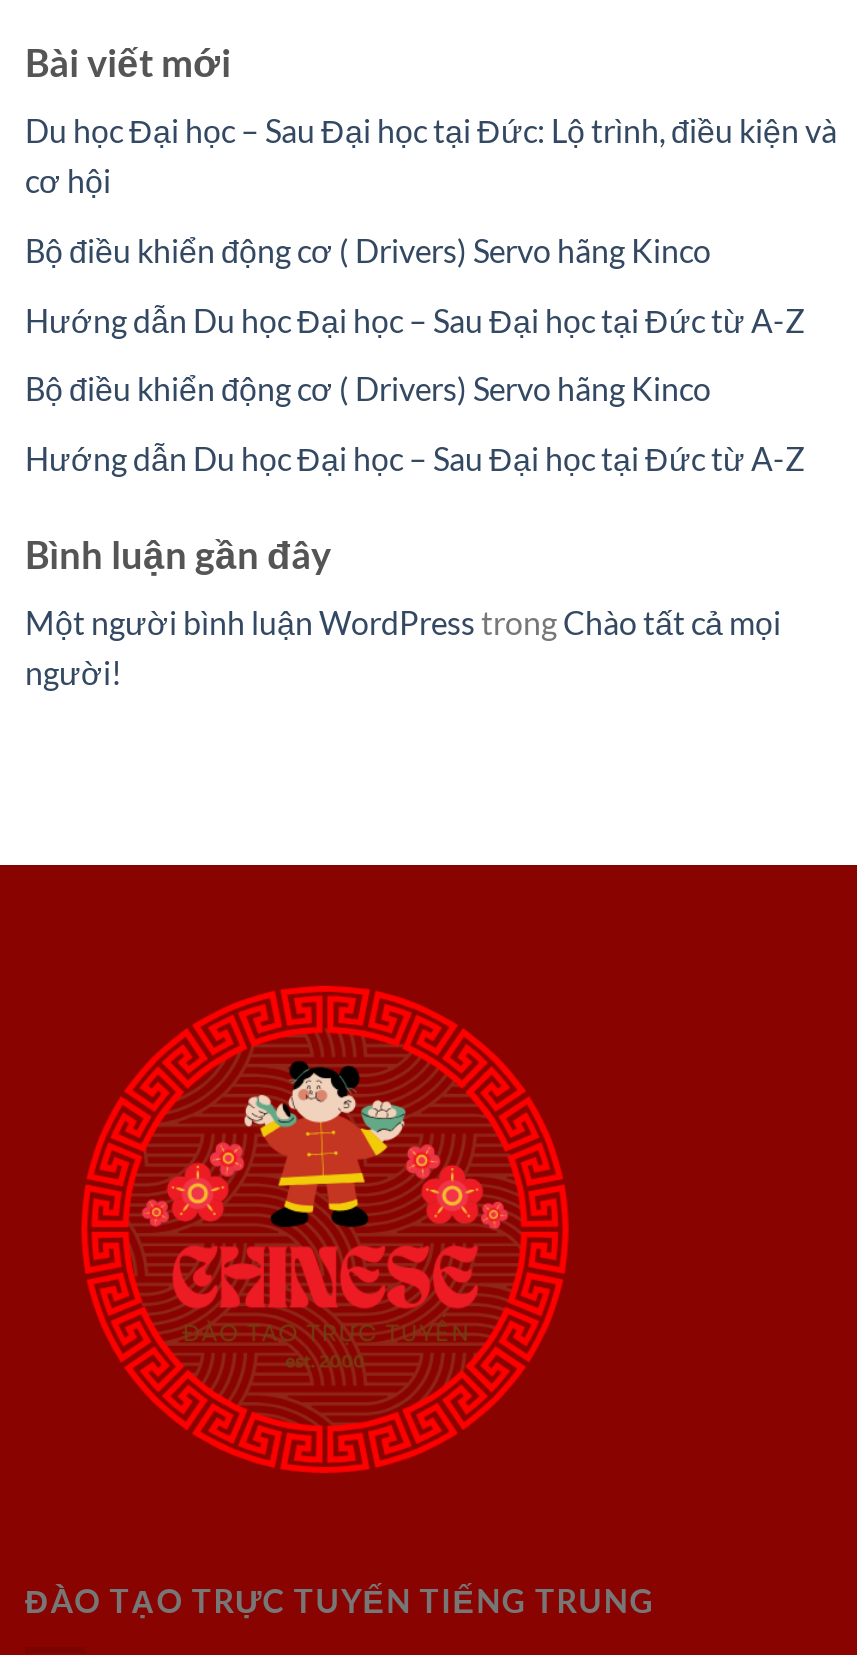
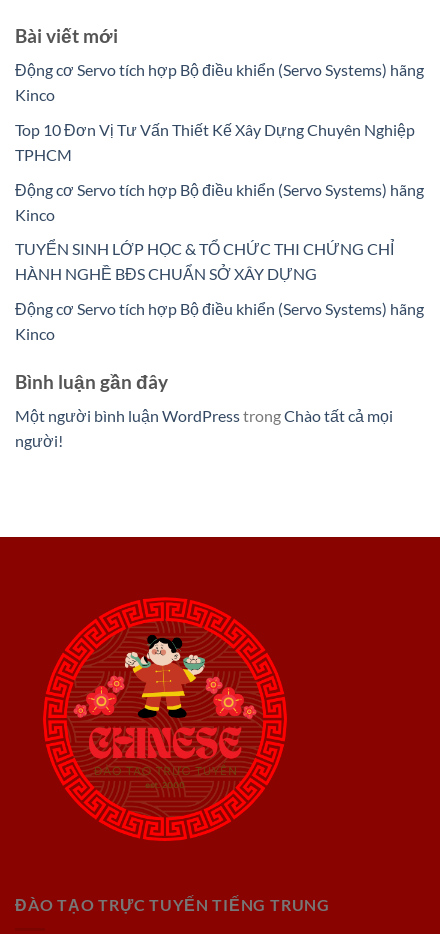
- Du học Đại học – Sau Đại học tại Đức: Lộ trình, điều kiện và
- cơ hội
+ Động cơ Servo tích hợp Bộ điều khiển (Servo Systems) hãng
+ Kinco

- Bộ điều khiển động cơ ( Drivers) Servo hãng Kinco
+ Top 10 Đơn Vị Tư Vấn Thiết Kế Xây Dựng Chuyên Nghiệp
+ TPHCM

- Hướng dẫn Du học Đại học – Sau Đại học tại Đức từ A-Z
+ Động cơ Servo tích hợp Bộ điều khiển (Servo Systems) hãng
+ Kinco

- Bộ điều khiển động cơ ( Drivers) Servo hãng Kinco
+ TUYỂN SINH LỚP HỌC & TỔ CHỨC THI CHỨNG CHỈ
+ HÀNH NGHỀ BĐS CHUẨN SỞ XÂY DỰNG

- Hướng dẫn Du học Đại học – Sau Đại học tại Đức từ A-Z
+ Động cơ Servo tích hợp Bộ điều khiển (Servo Systems) hãng
+ Kinco
